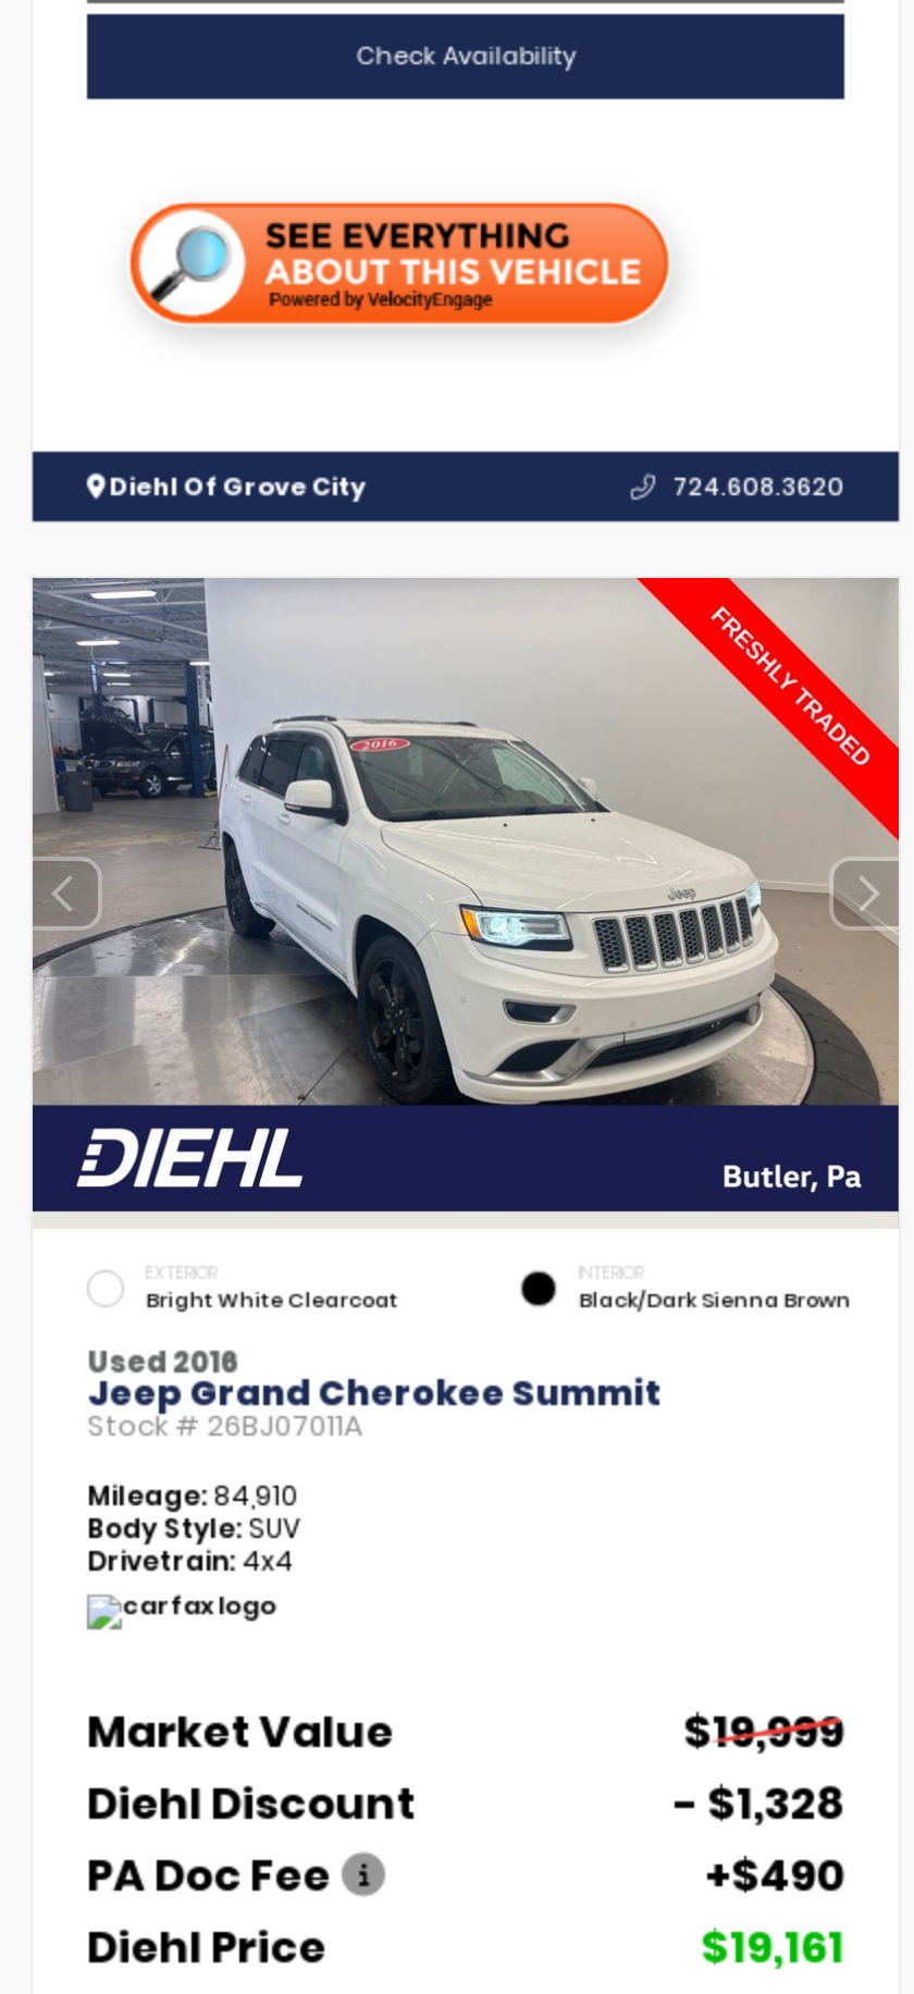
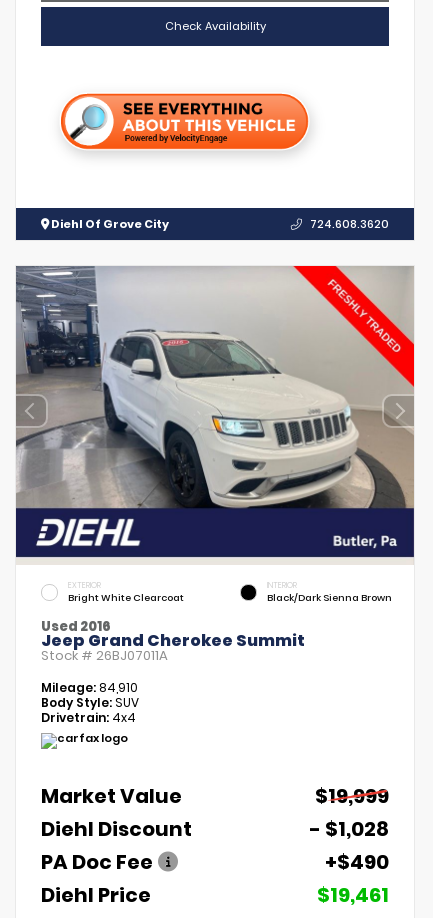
- - $1,328
+ - $1,028

- $19,161
+ $19,461
